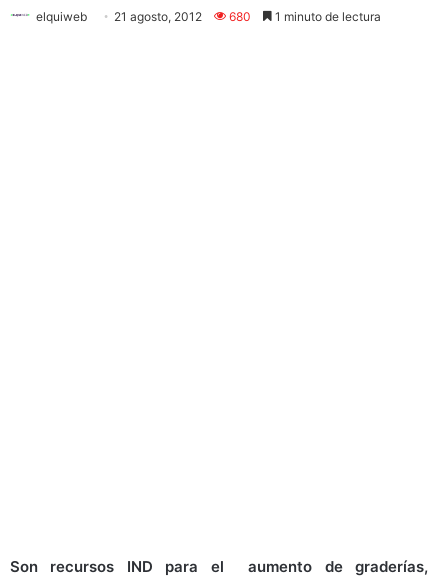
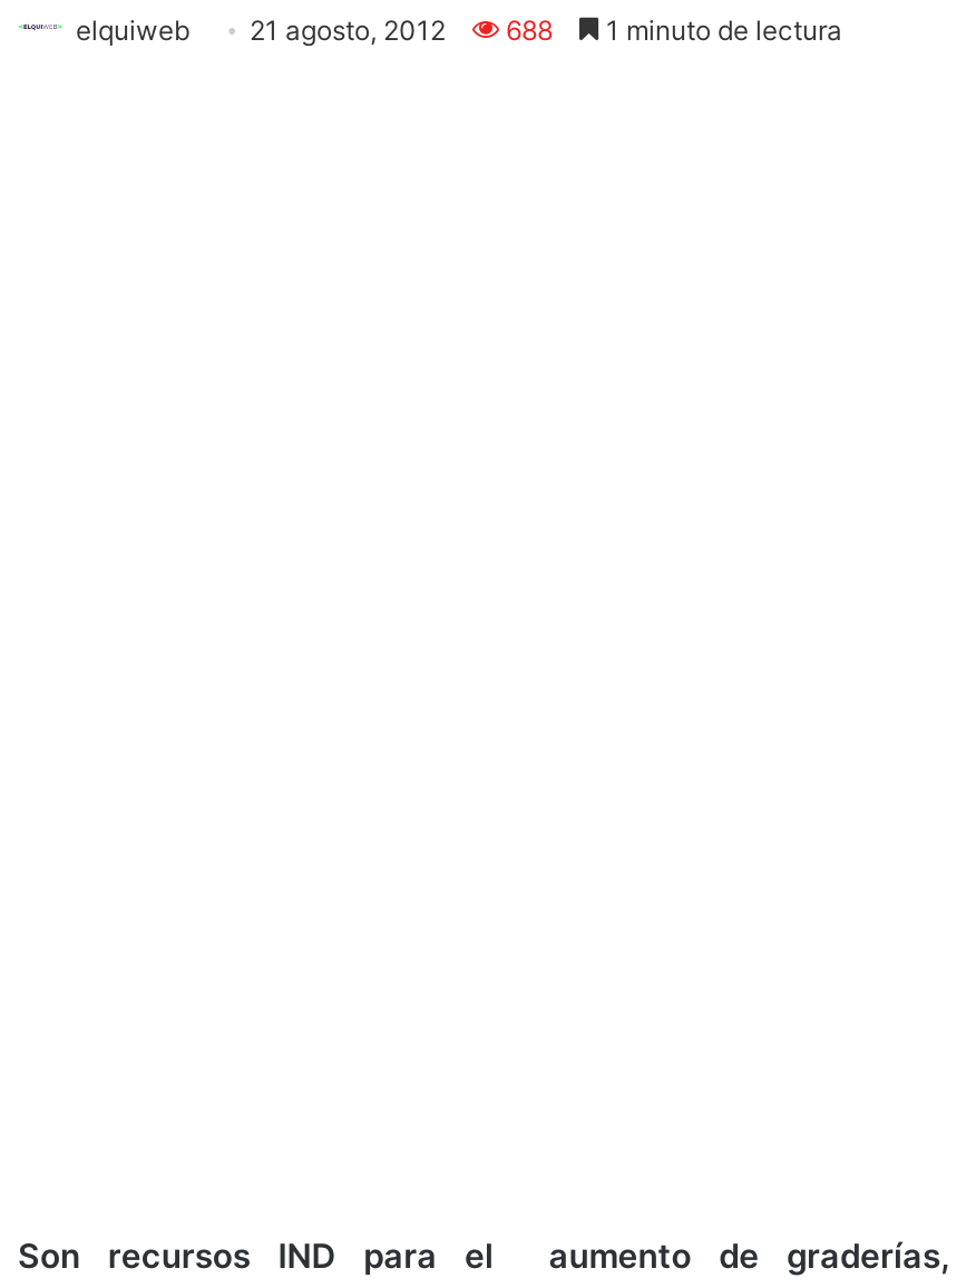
- elquiweb 21 agosto, 2012 680 1 minuto de lectura
+ elquiweb 21 agosto, 2012 688 1 minuto de lectura
